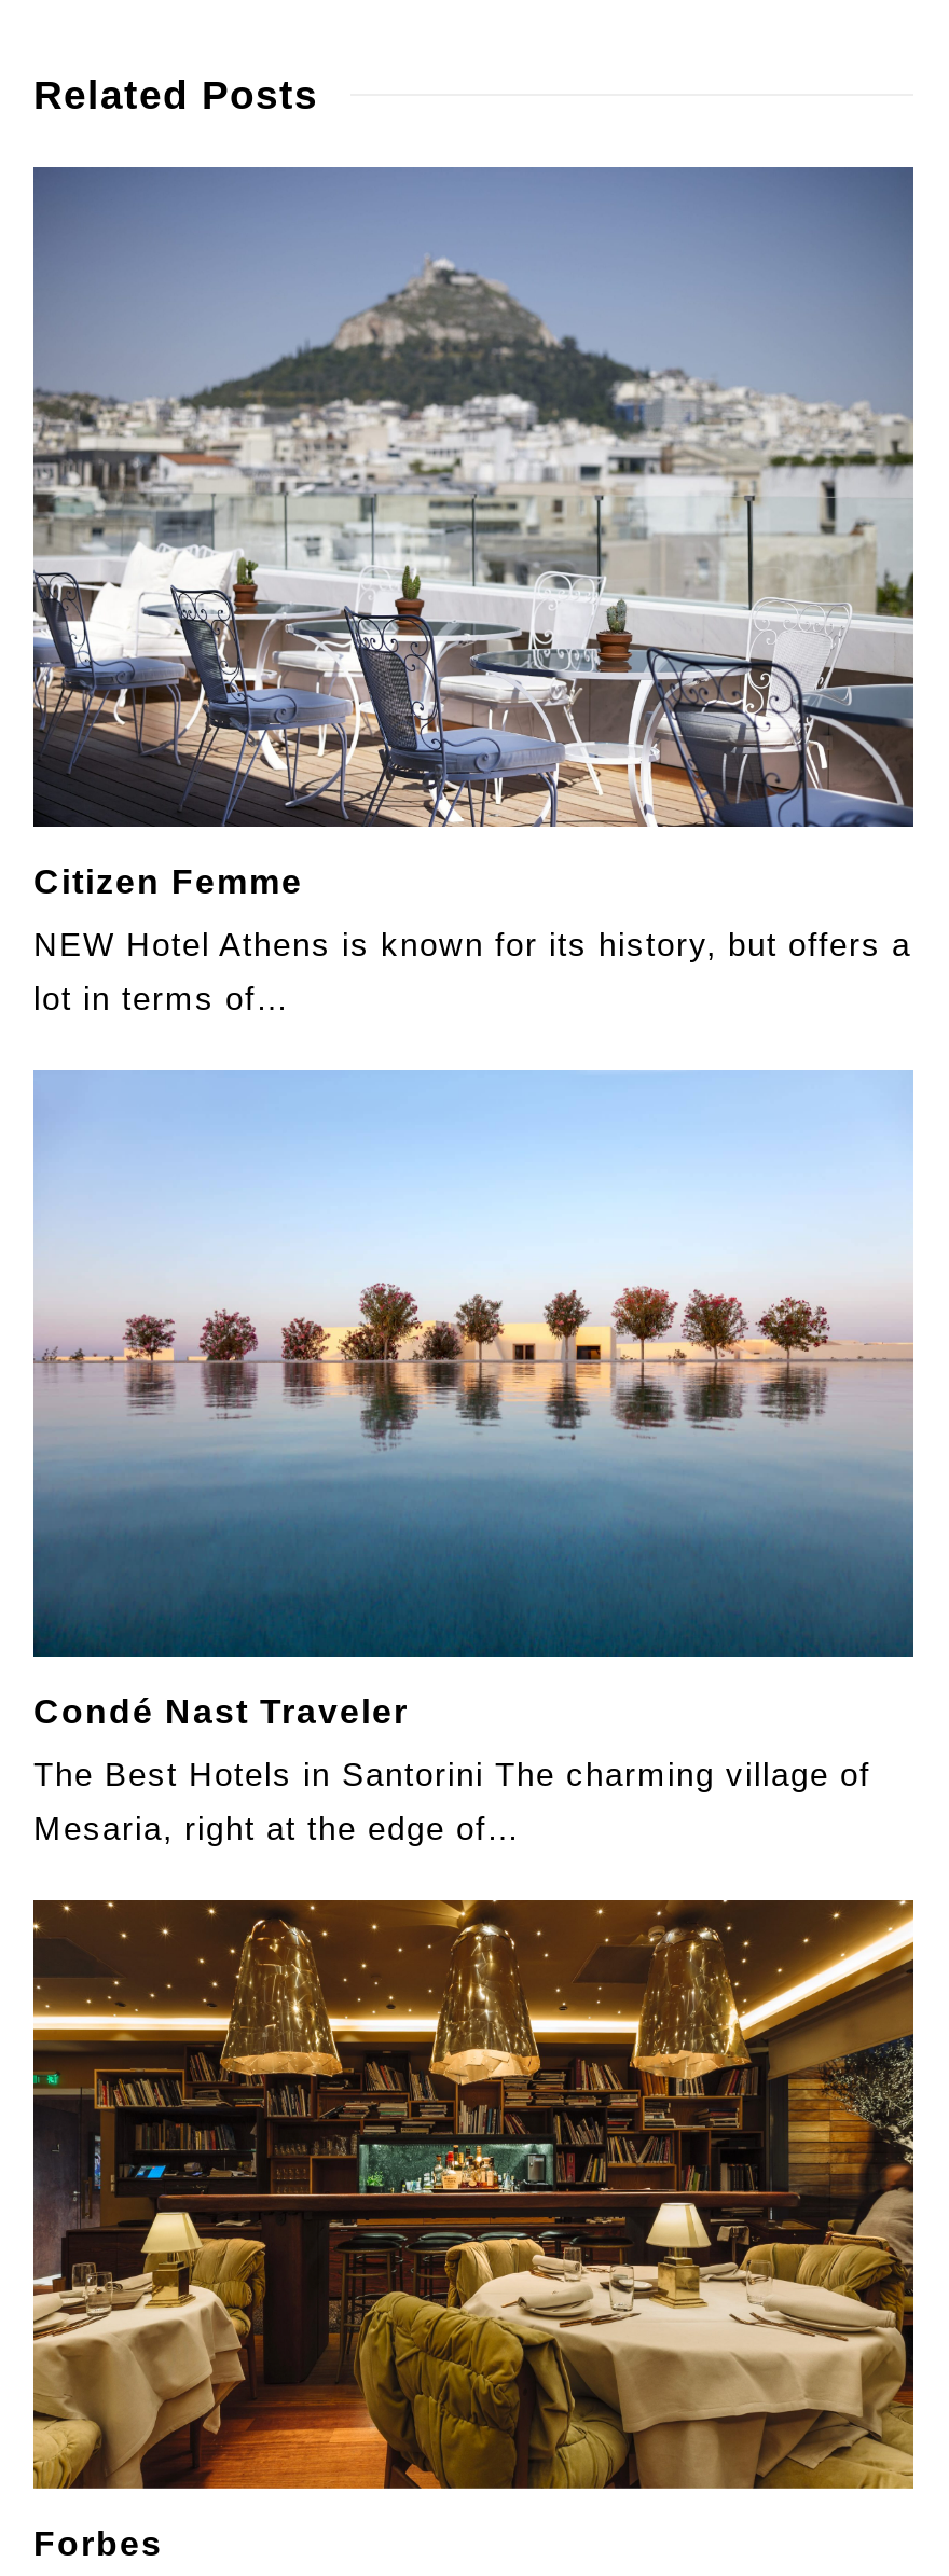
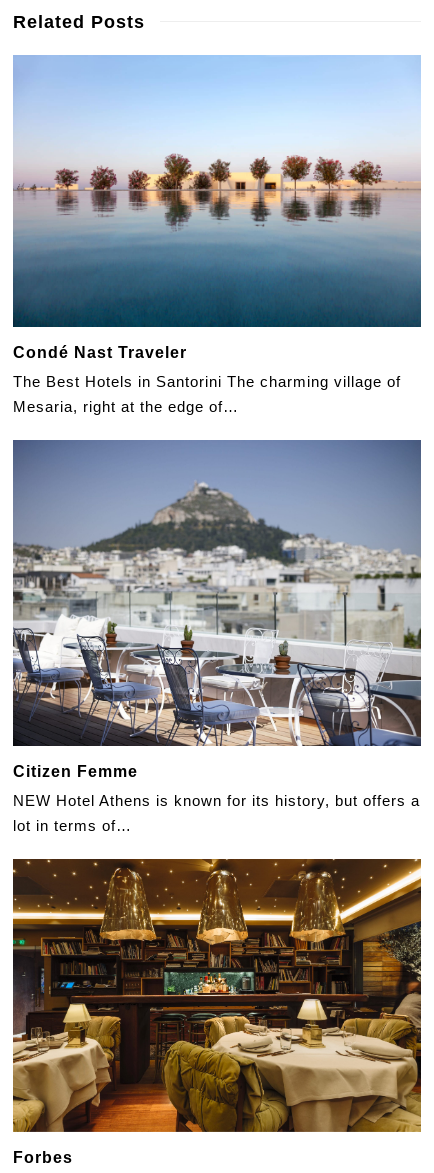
moved down: [image] | Citizen Femme | NEW Hotel Athens is known for its history, but offers a | lot in terms of…

moved up: [image] | Condé Nast Traveler | The Best Hotels in Santorini The charming village of | Mesaria, right at the edge of…
